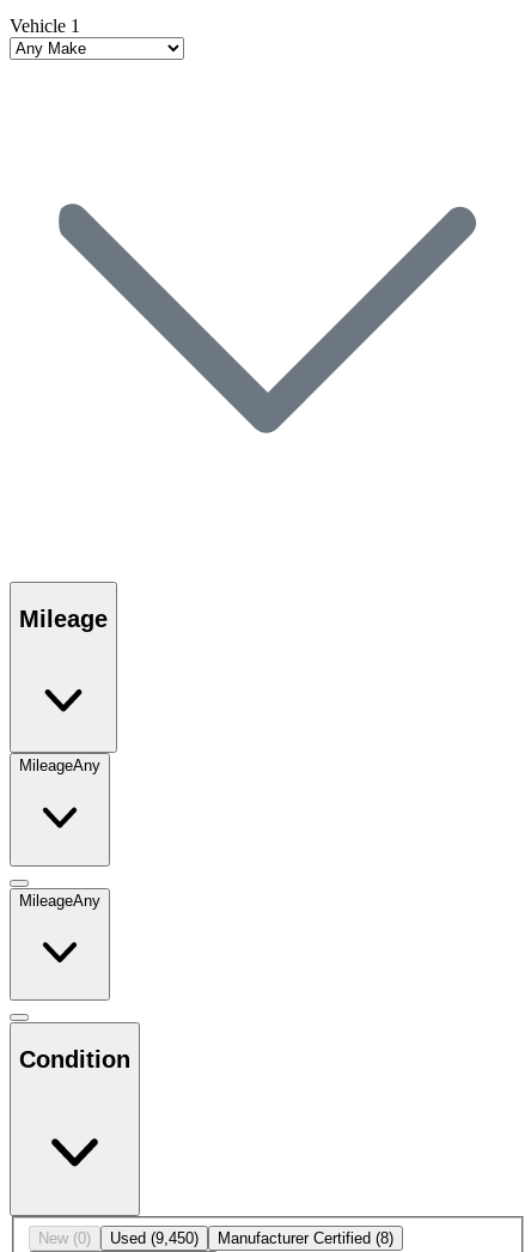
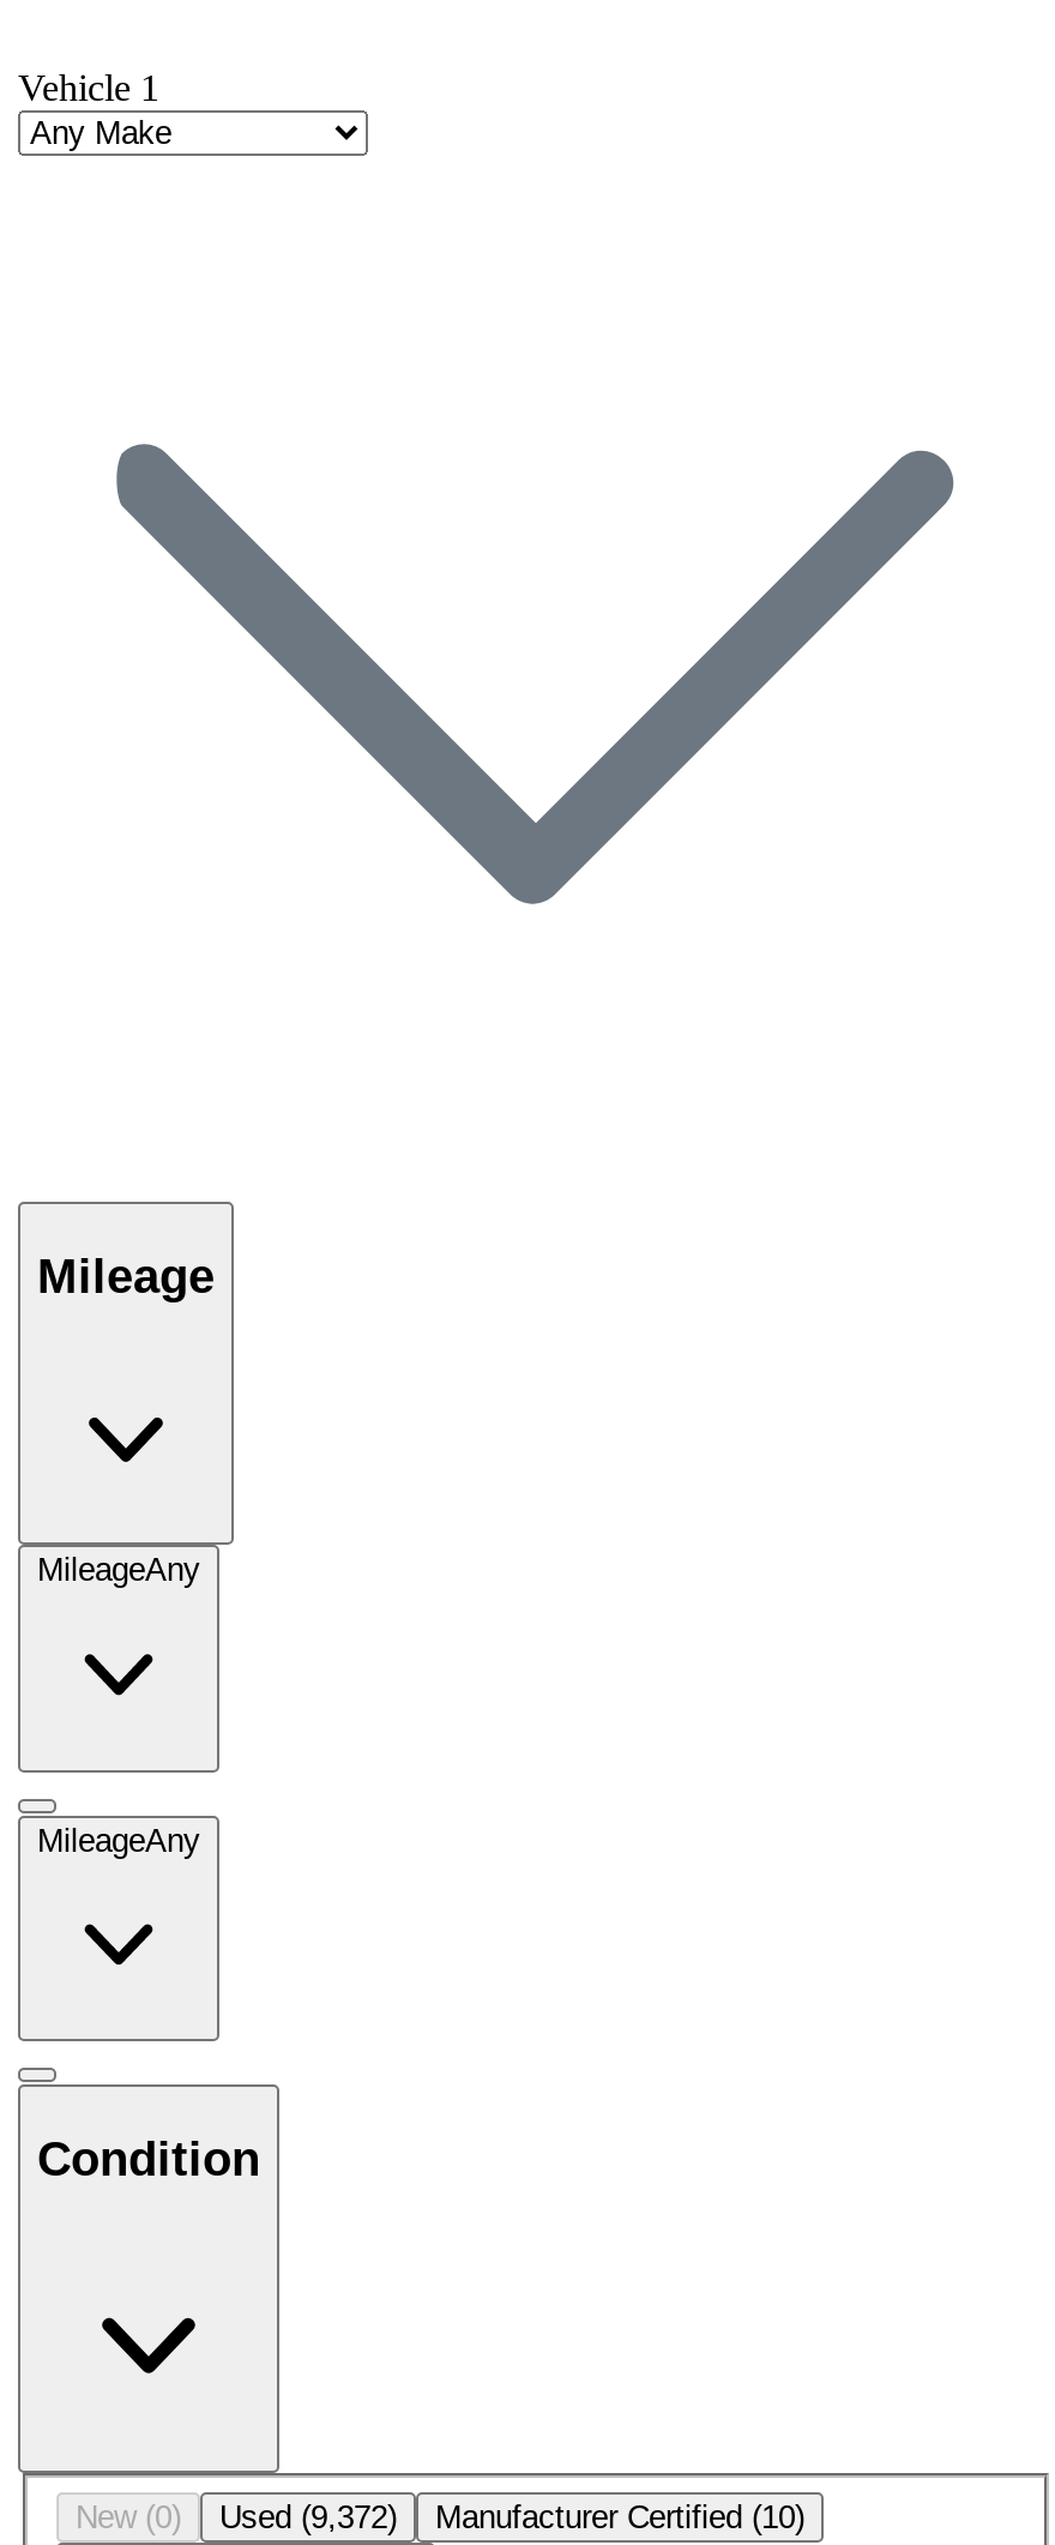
- Used (9,450)
+ Used (9,372)

- Manufacturer Certified (8)
+ Manufacturer Certified (10)
